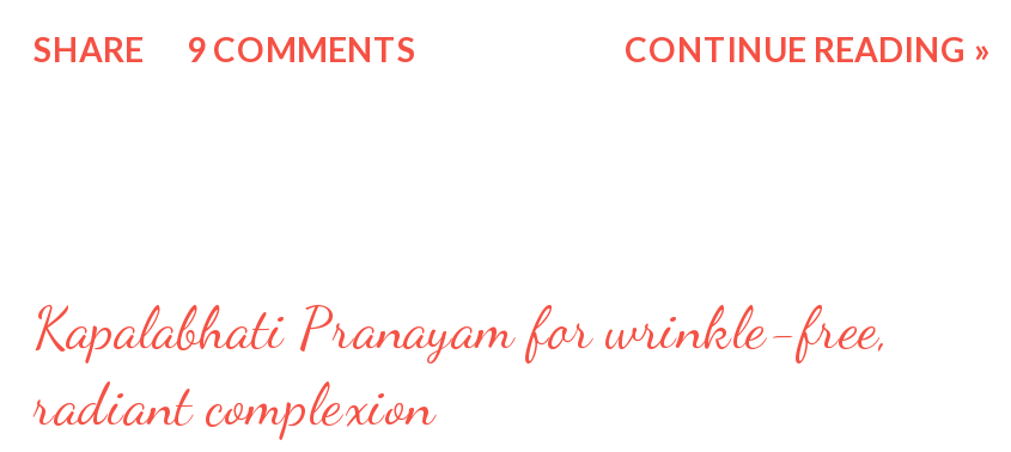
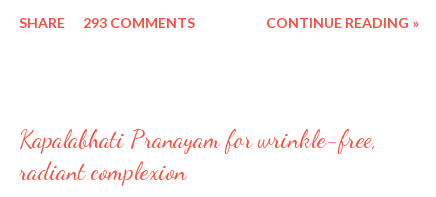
- SHARE 9 COMMENTS
+ SHARE 293 COMMENTS
